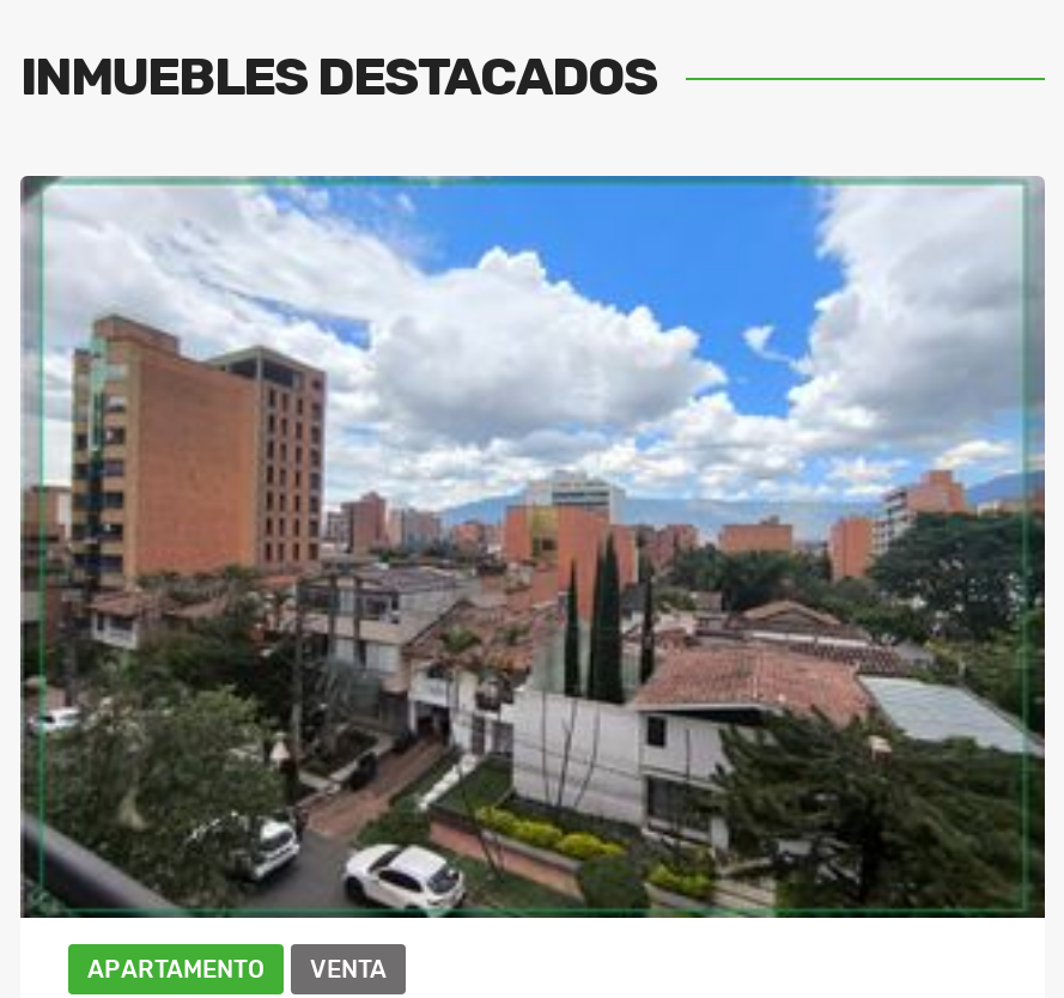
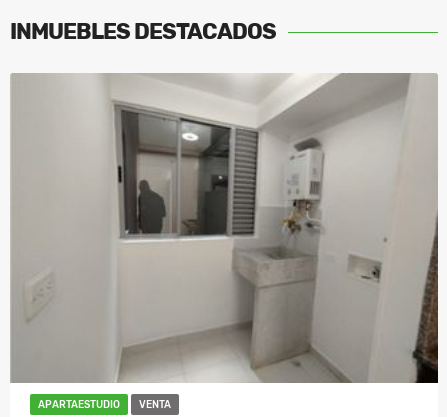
- [image]
- APARTAMENTO
+ [image]
+ APARTAESTUDIO
